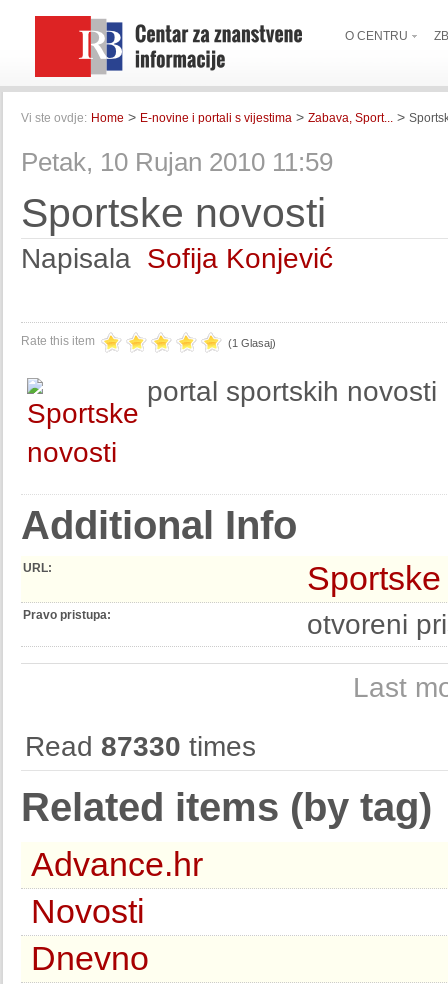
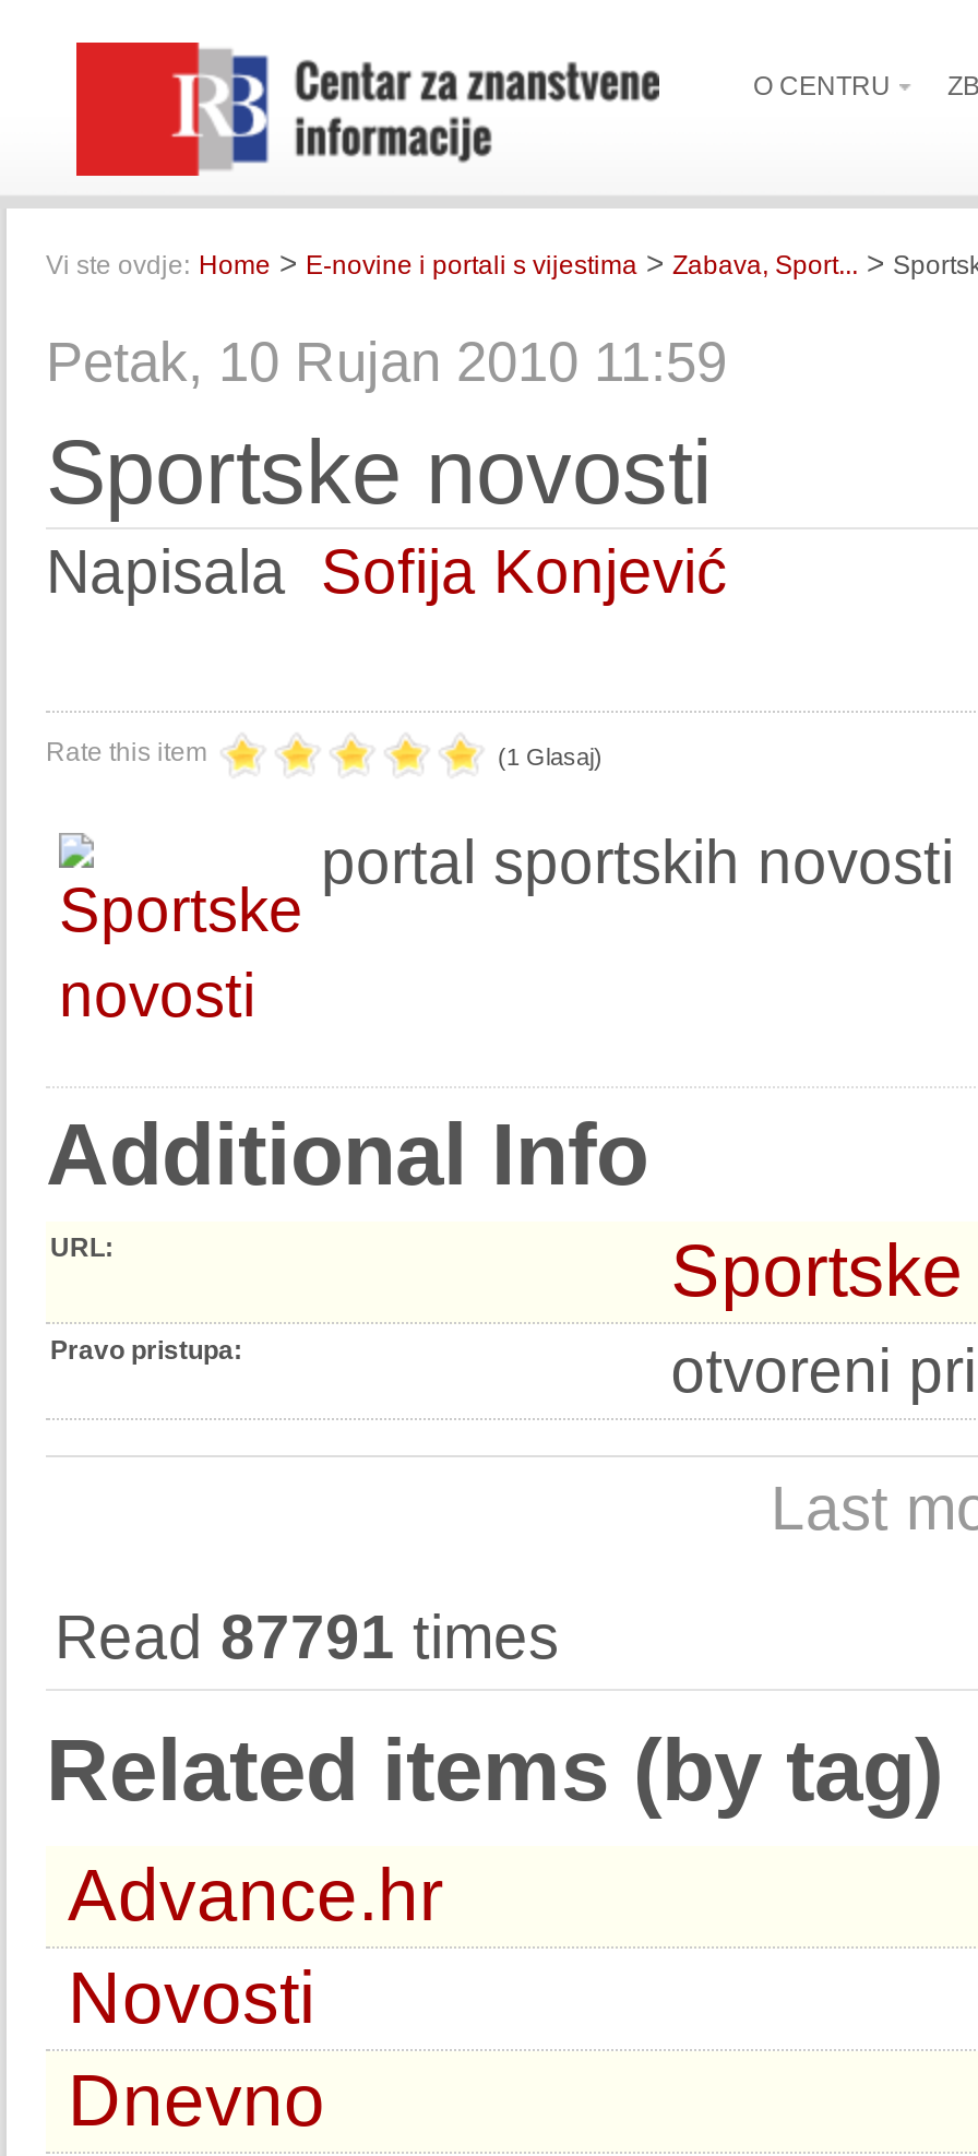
- Read 87330 times
+ Read 87791 times
